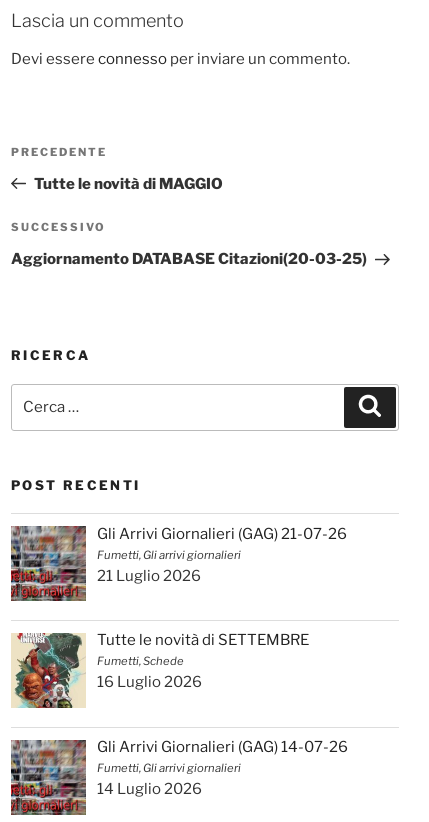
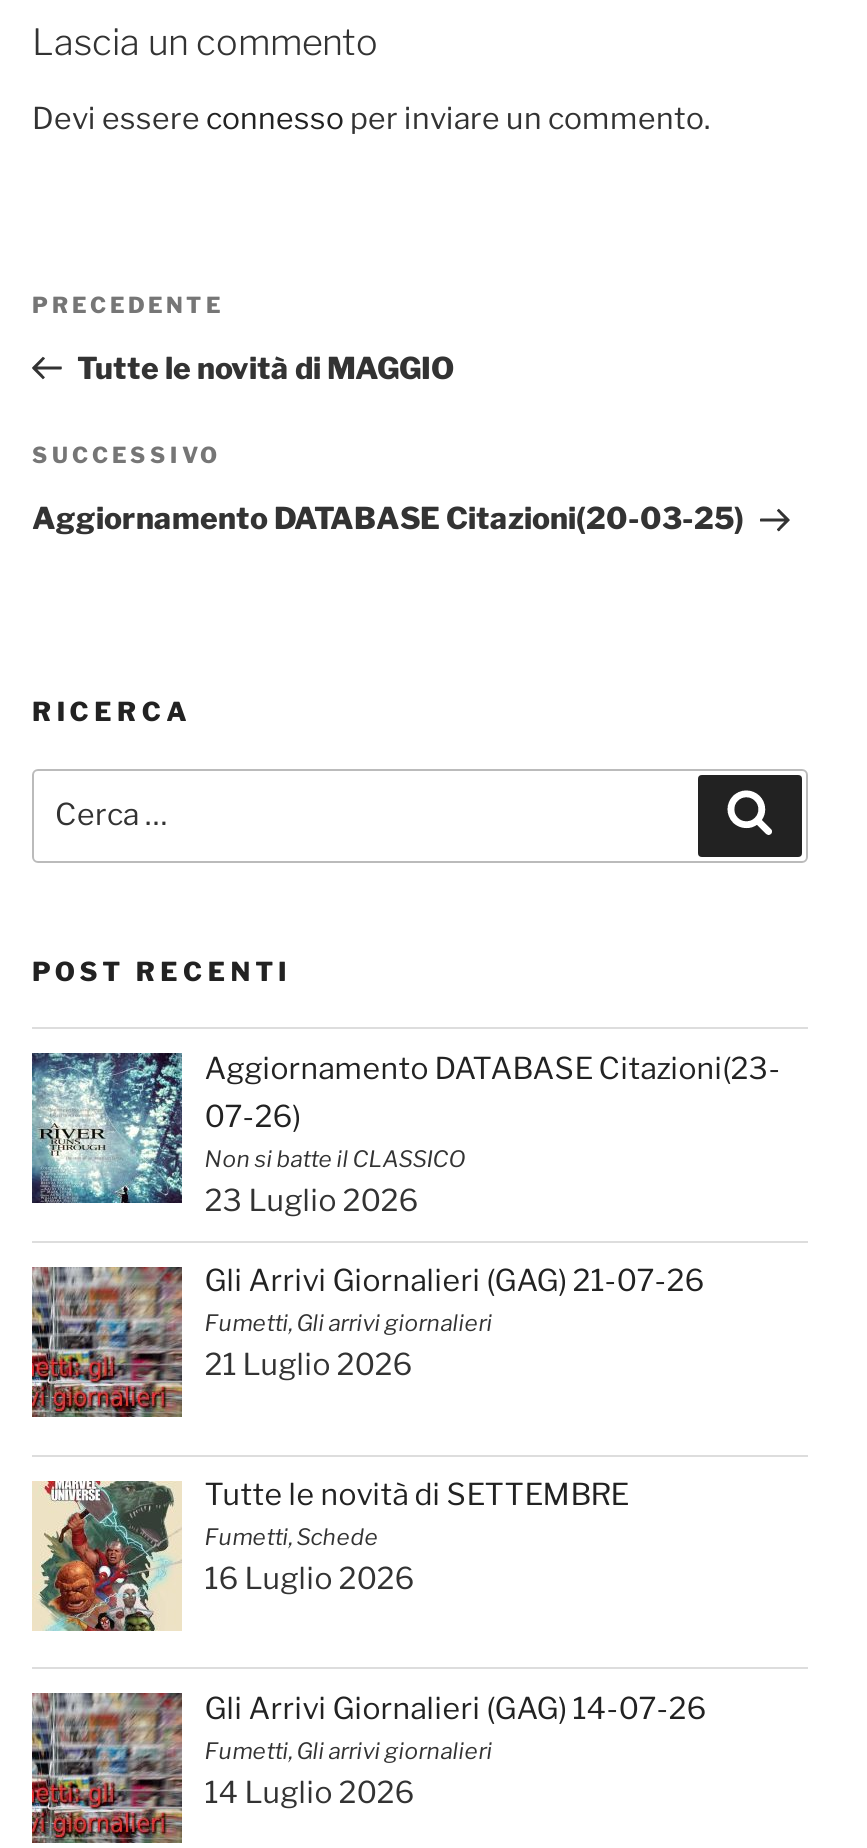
+ [image]
+ Aggiornamento DATABASE Citazioni(23-
+ 07-26)
+ Non si batte il CLASSICO
+ 23 Luglio 2026
